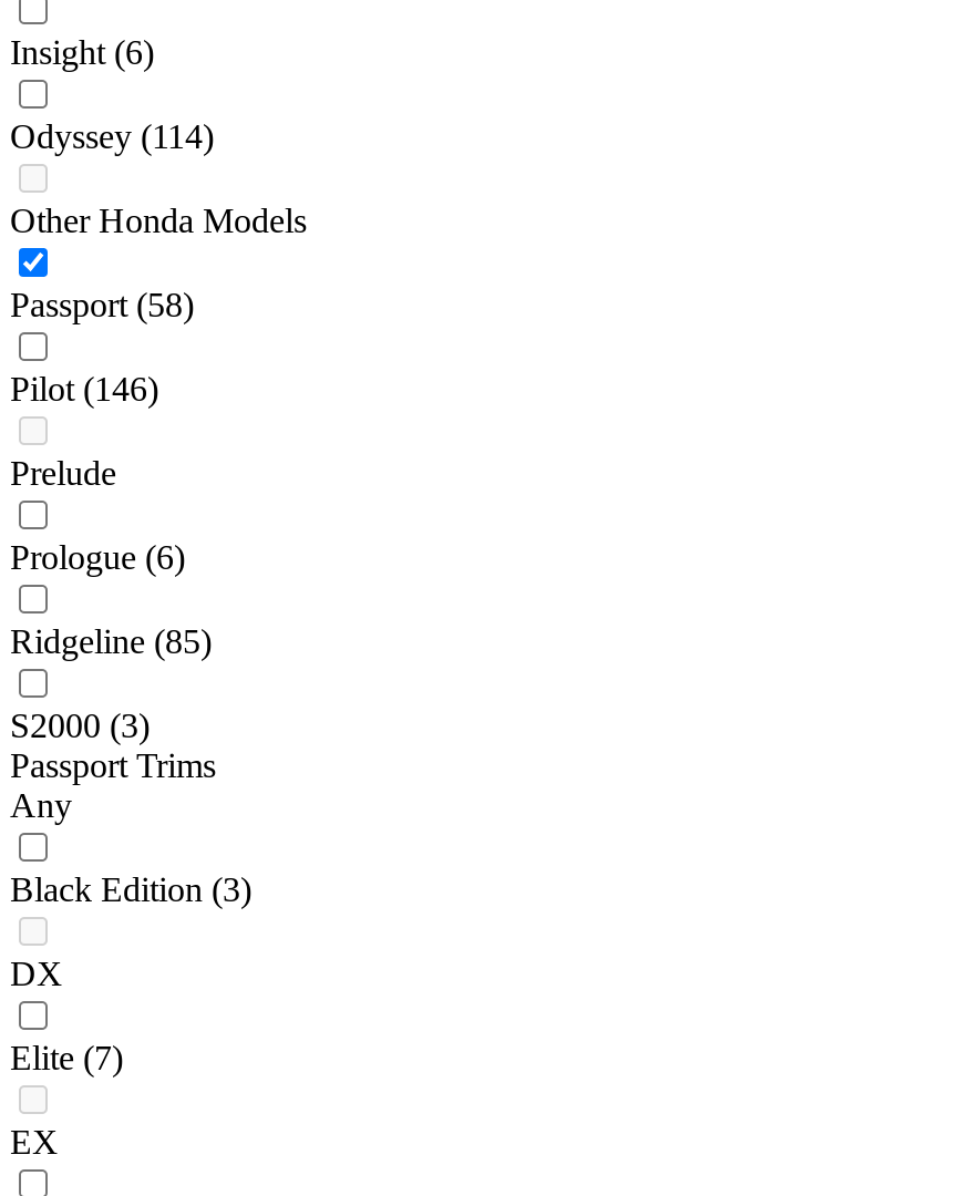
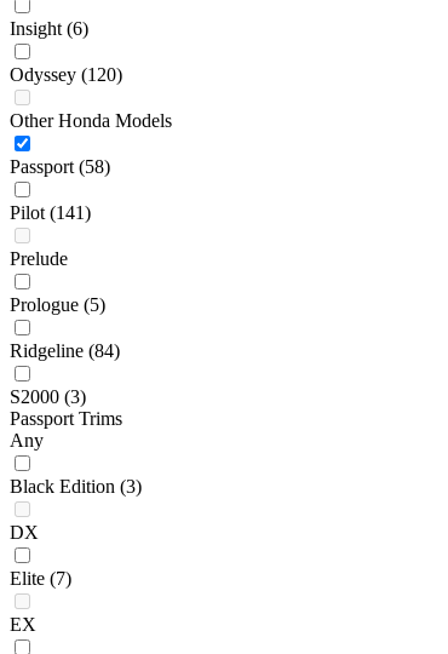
- Odyssey (114)
+ Odyssey (120)

- Pilot (146)
+ Pilot (141)

- Prologue (6)
+ Prologue (5)

- Ridgeline (85)
+ Ridgeline (84)
